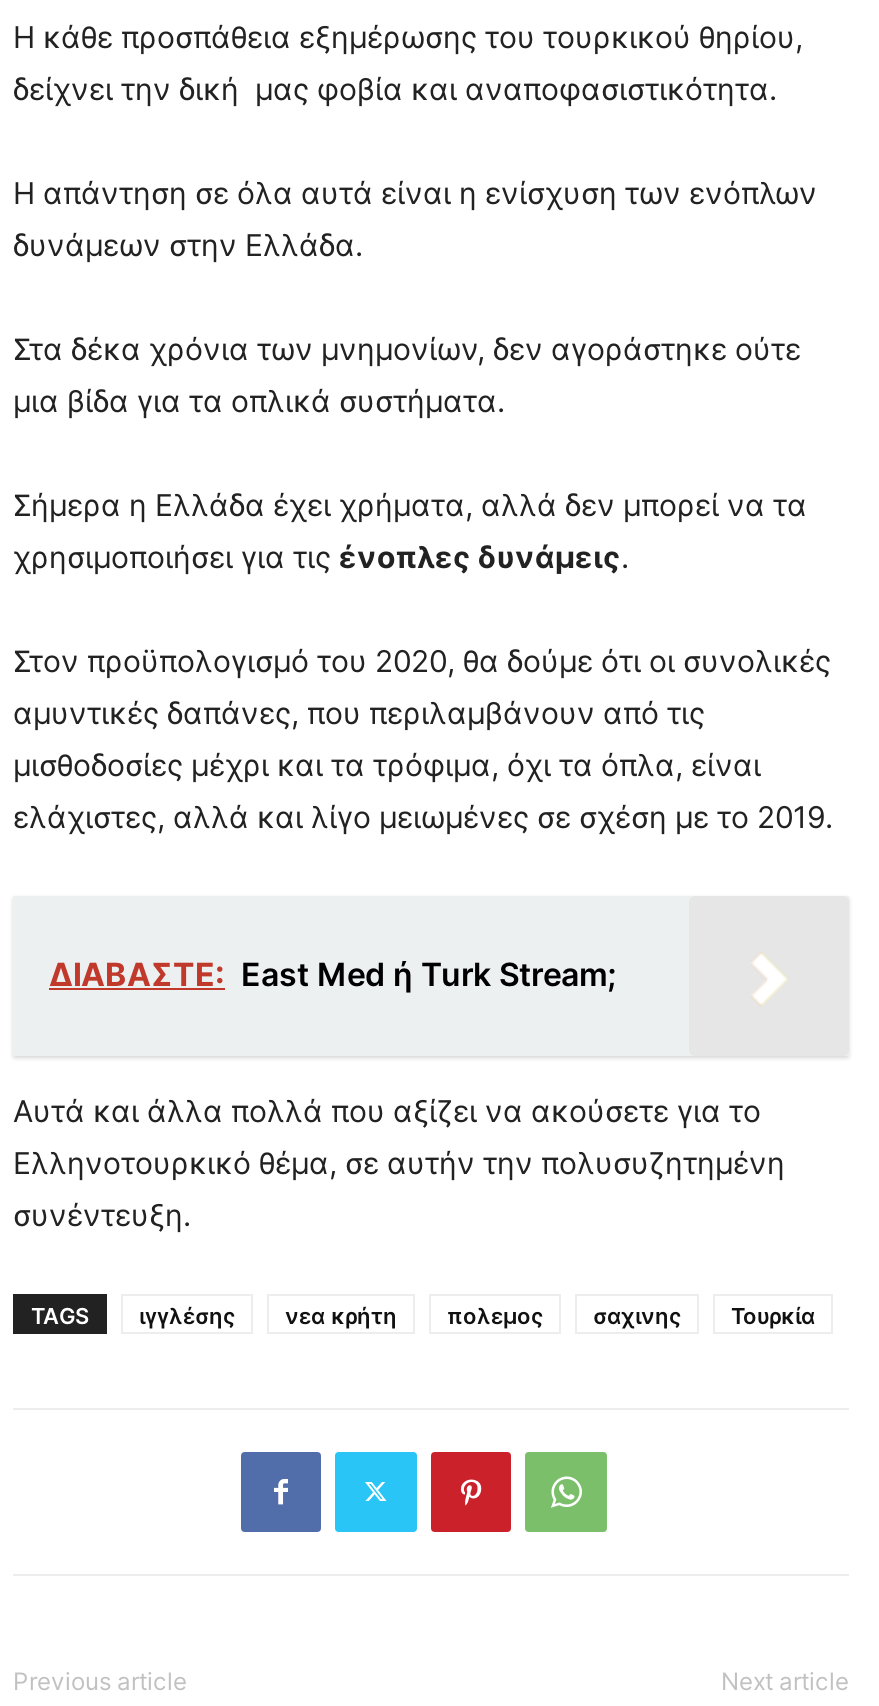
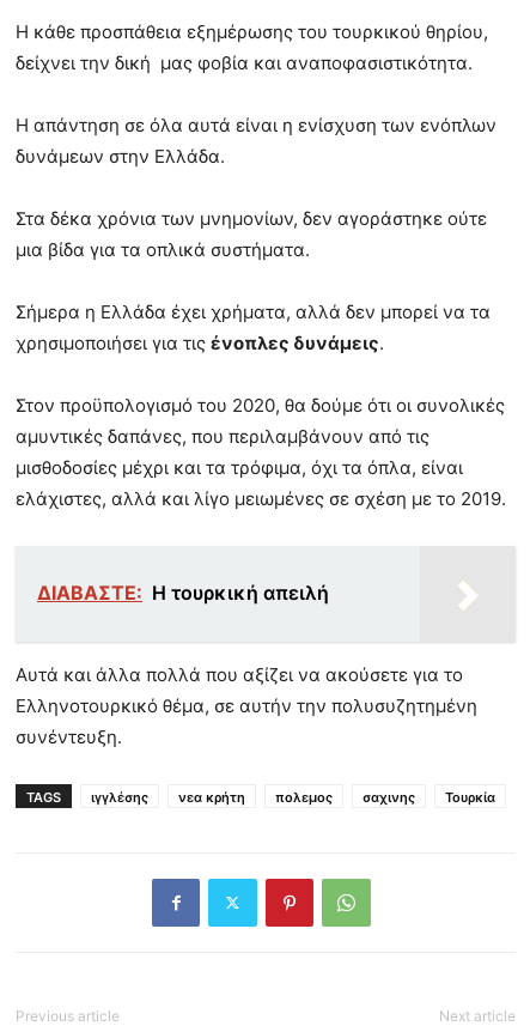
- ΔΙΑΒΑΣΤΕ: East Med ή Turk Stream;
+ ΔΙΑΒΑΣΤΕ: Η τουρκική απειλή
